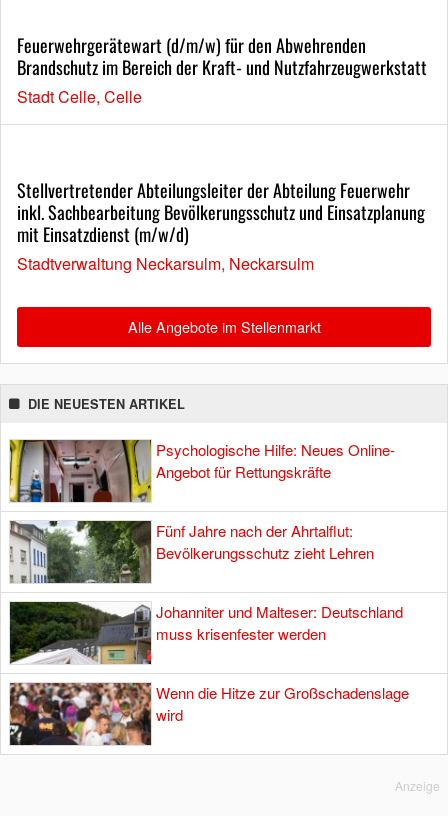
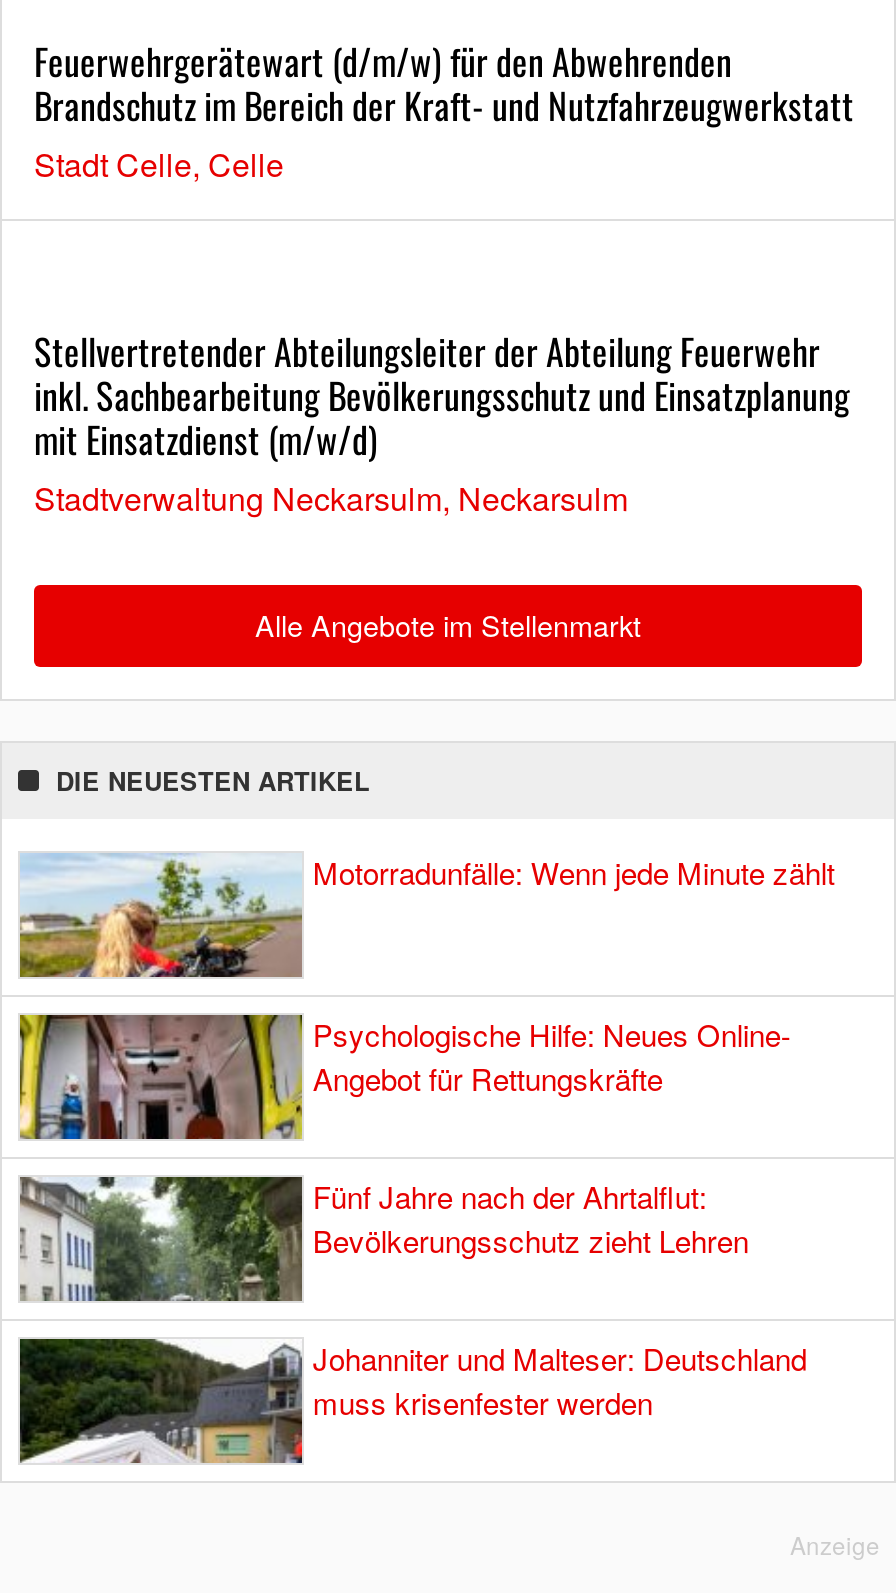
+ [image]
+ Motorradunfälle: Wenn jede Minute zählt

moved down: [image] | Psychologische Hilfe: Neues Online- | Angebot für Rettungskräfte | Fünf Jahre nach der Ahrtalflut: | Bevölkerungsschutz zieht Lehren | Johanniter und Malteser: Deutschland | muss krisenfester werden

- [image]
- Wenn die Hitze zur Großschadenslage
- wird
